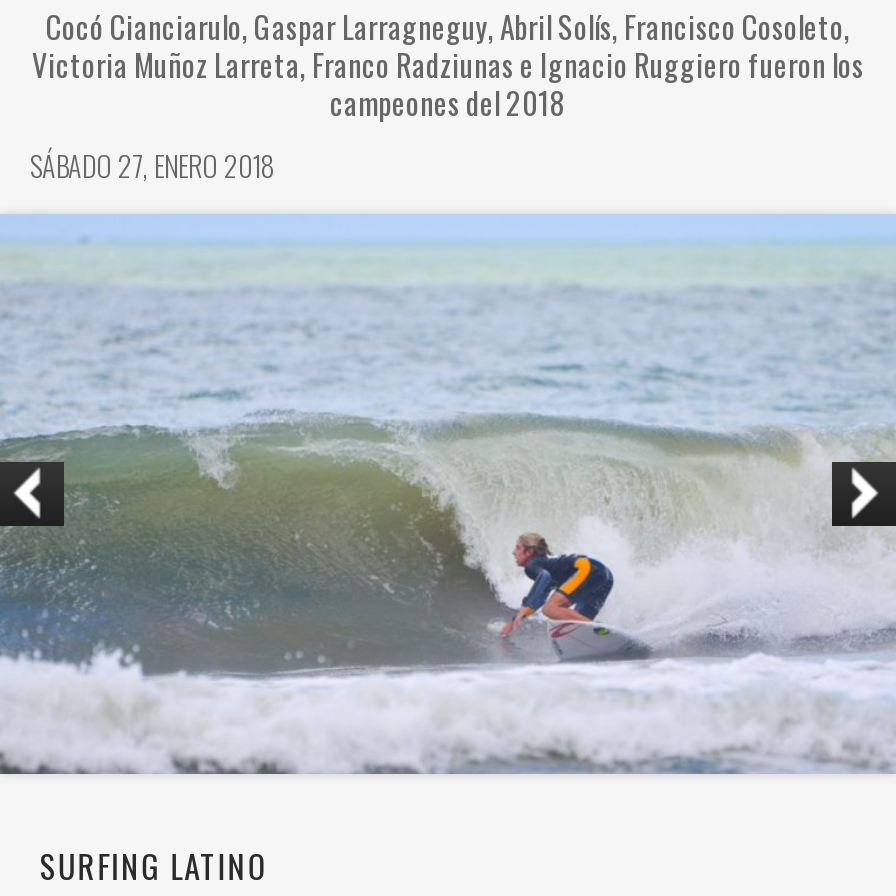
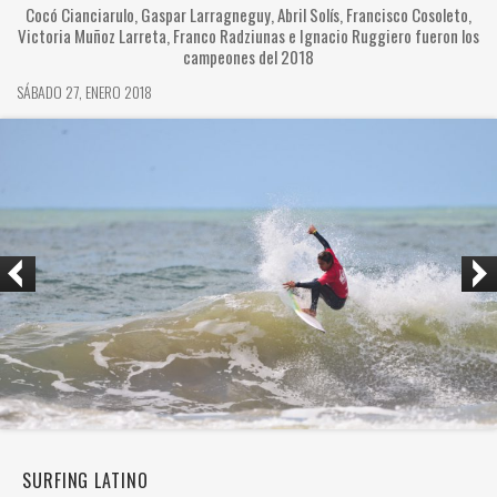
- [image]
+ [image]
